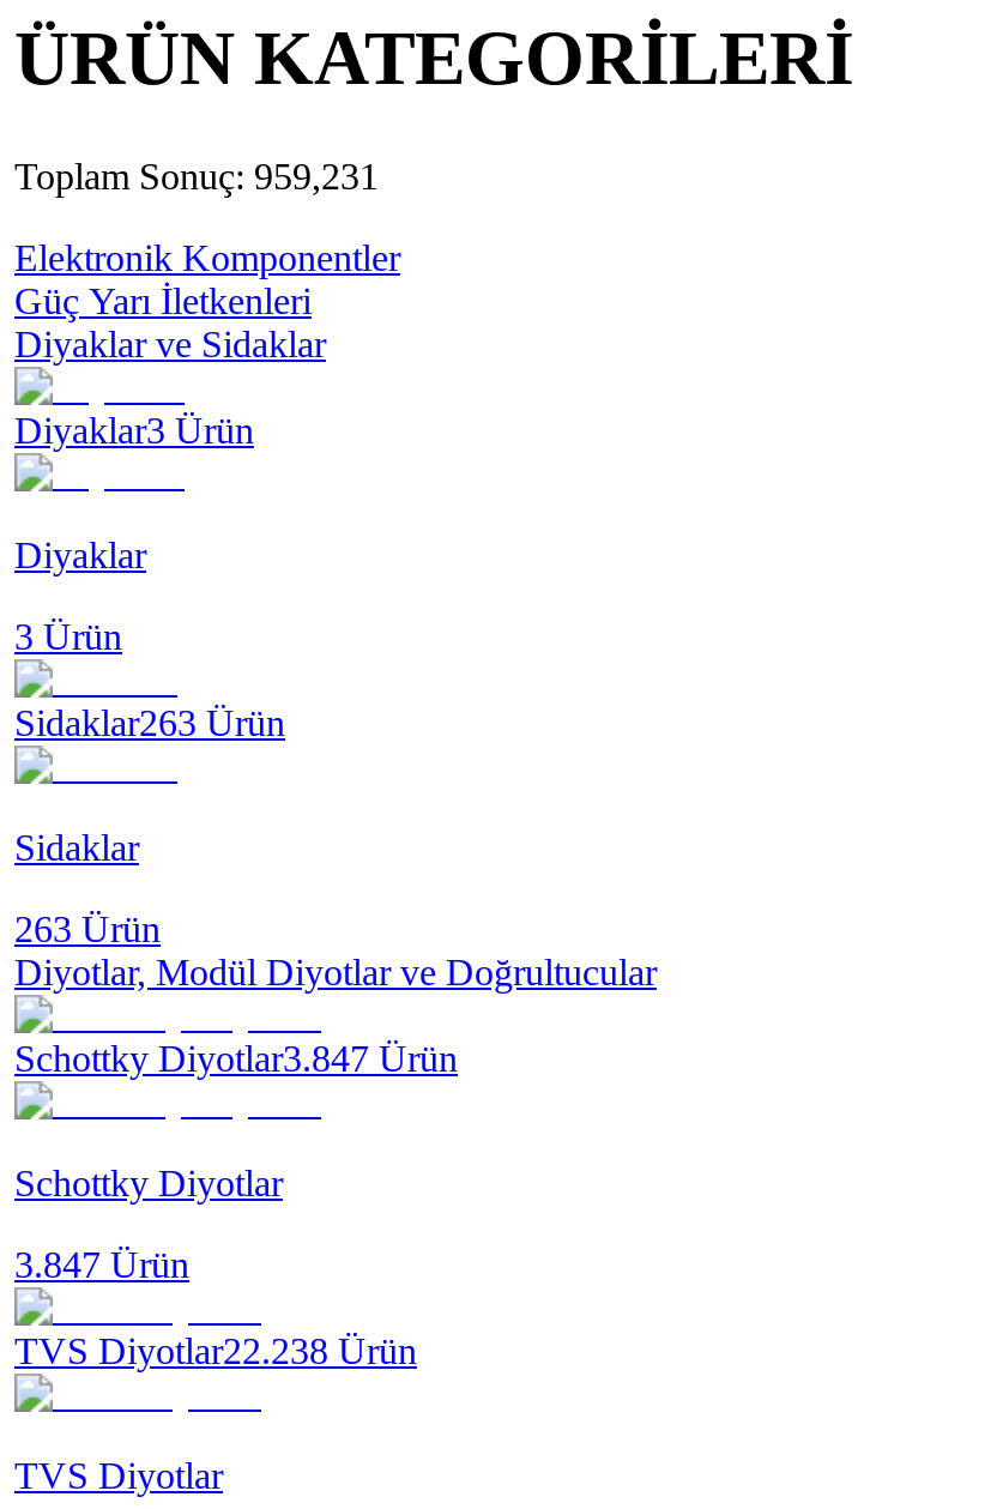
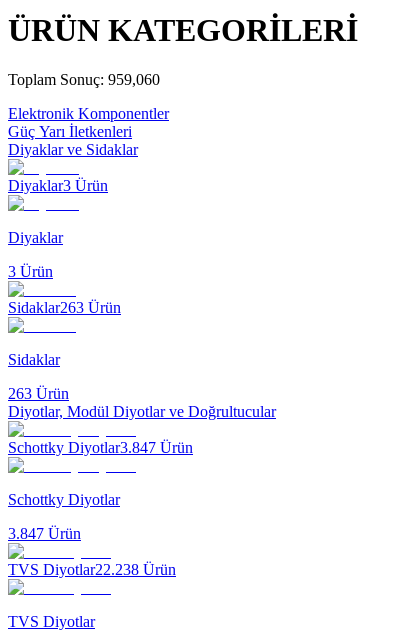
- Toplam Sonuç: 959,231
+ Toplam Sonuç: 959,060
